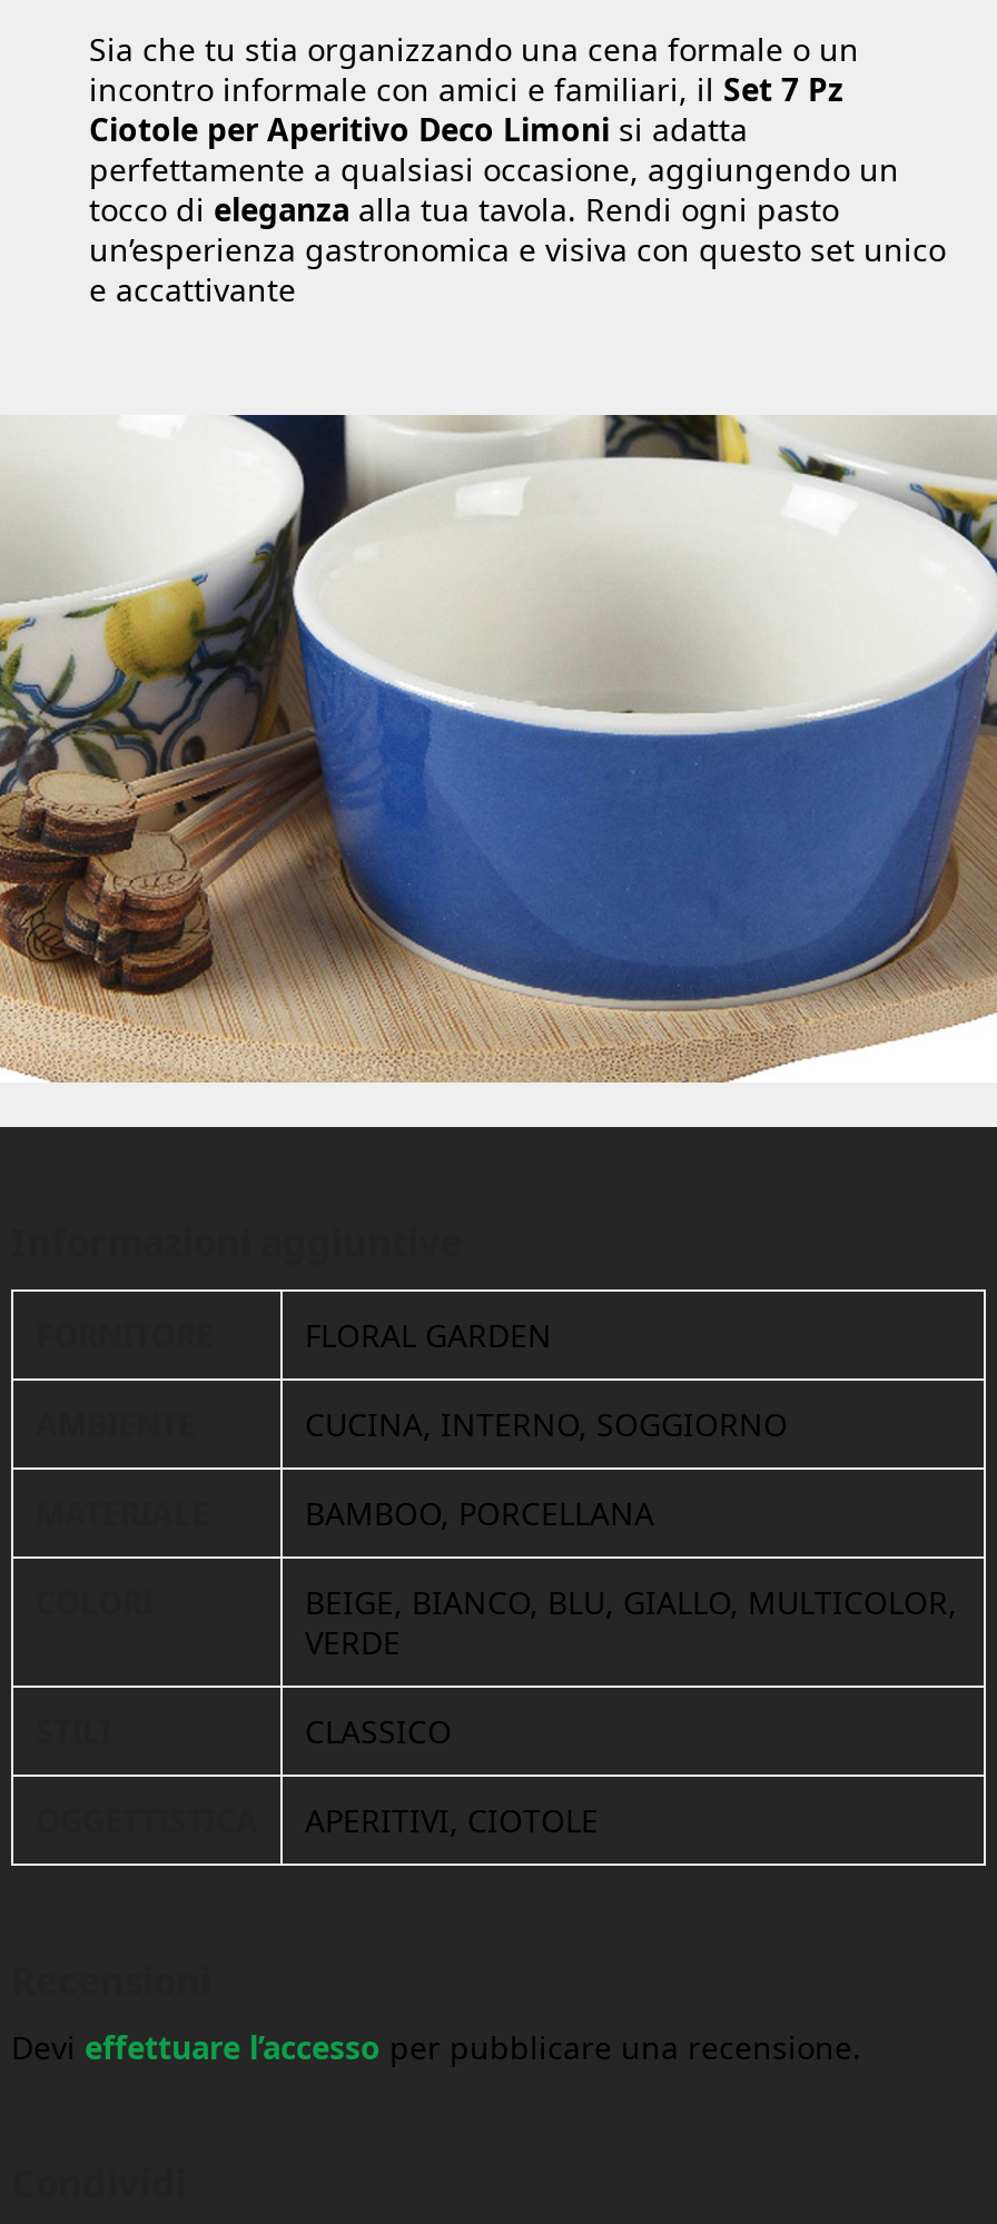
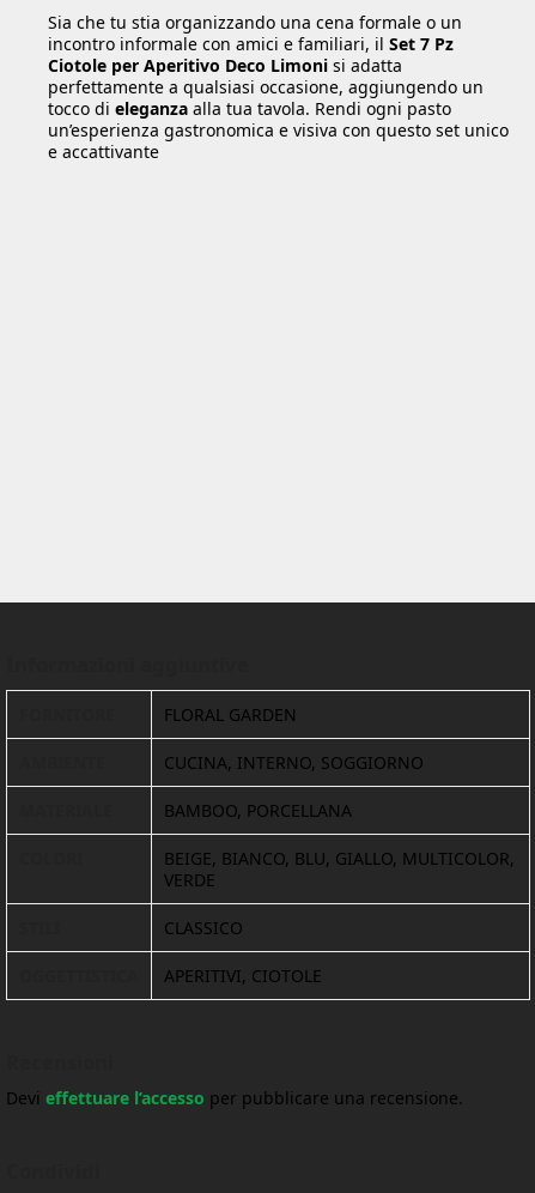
- [image]
